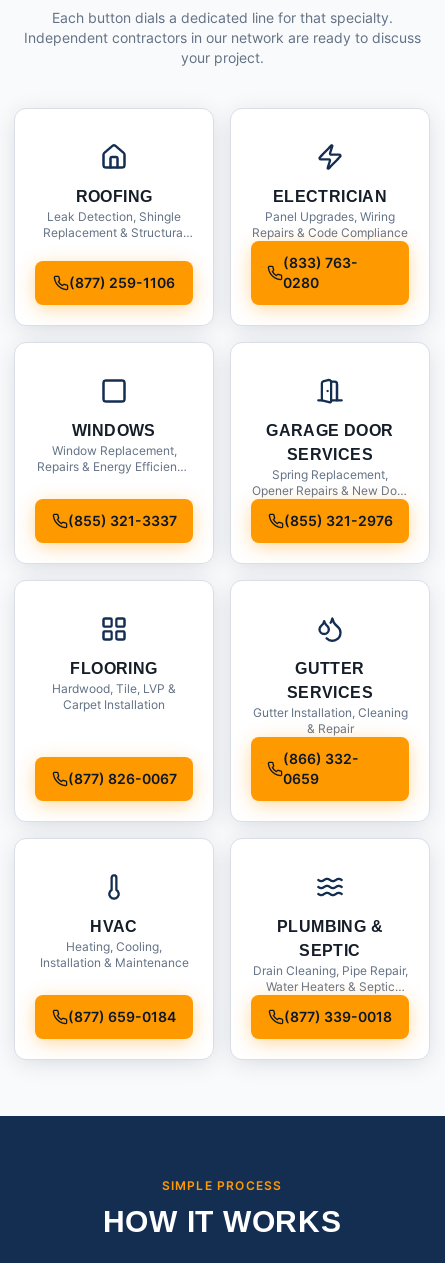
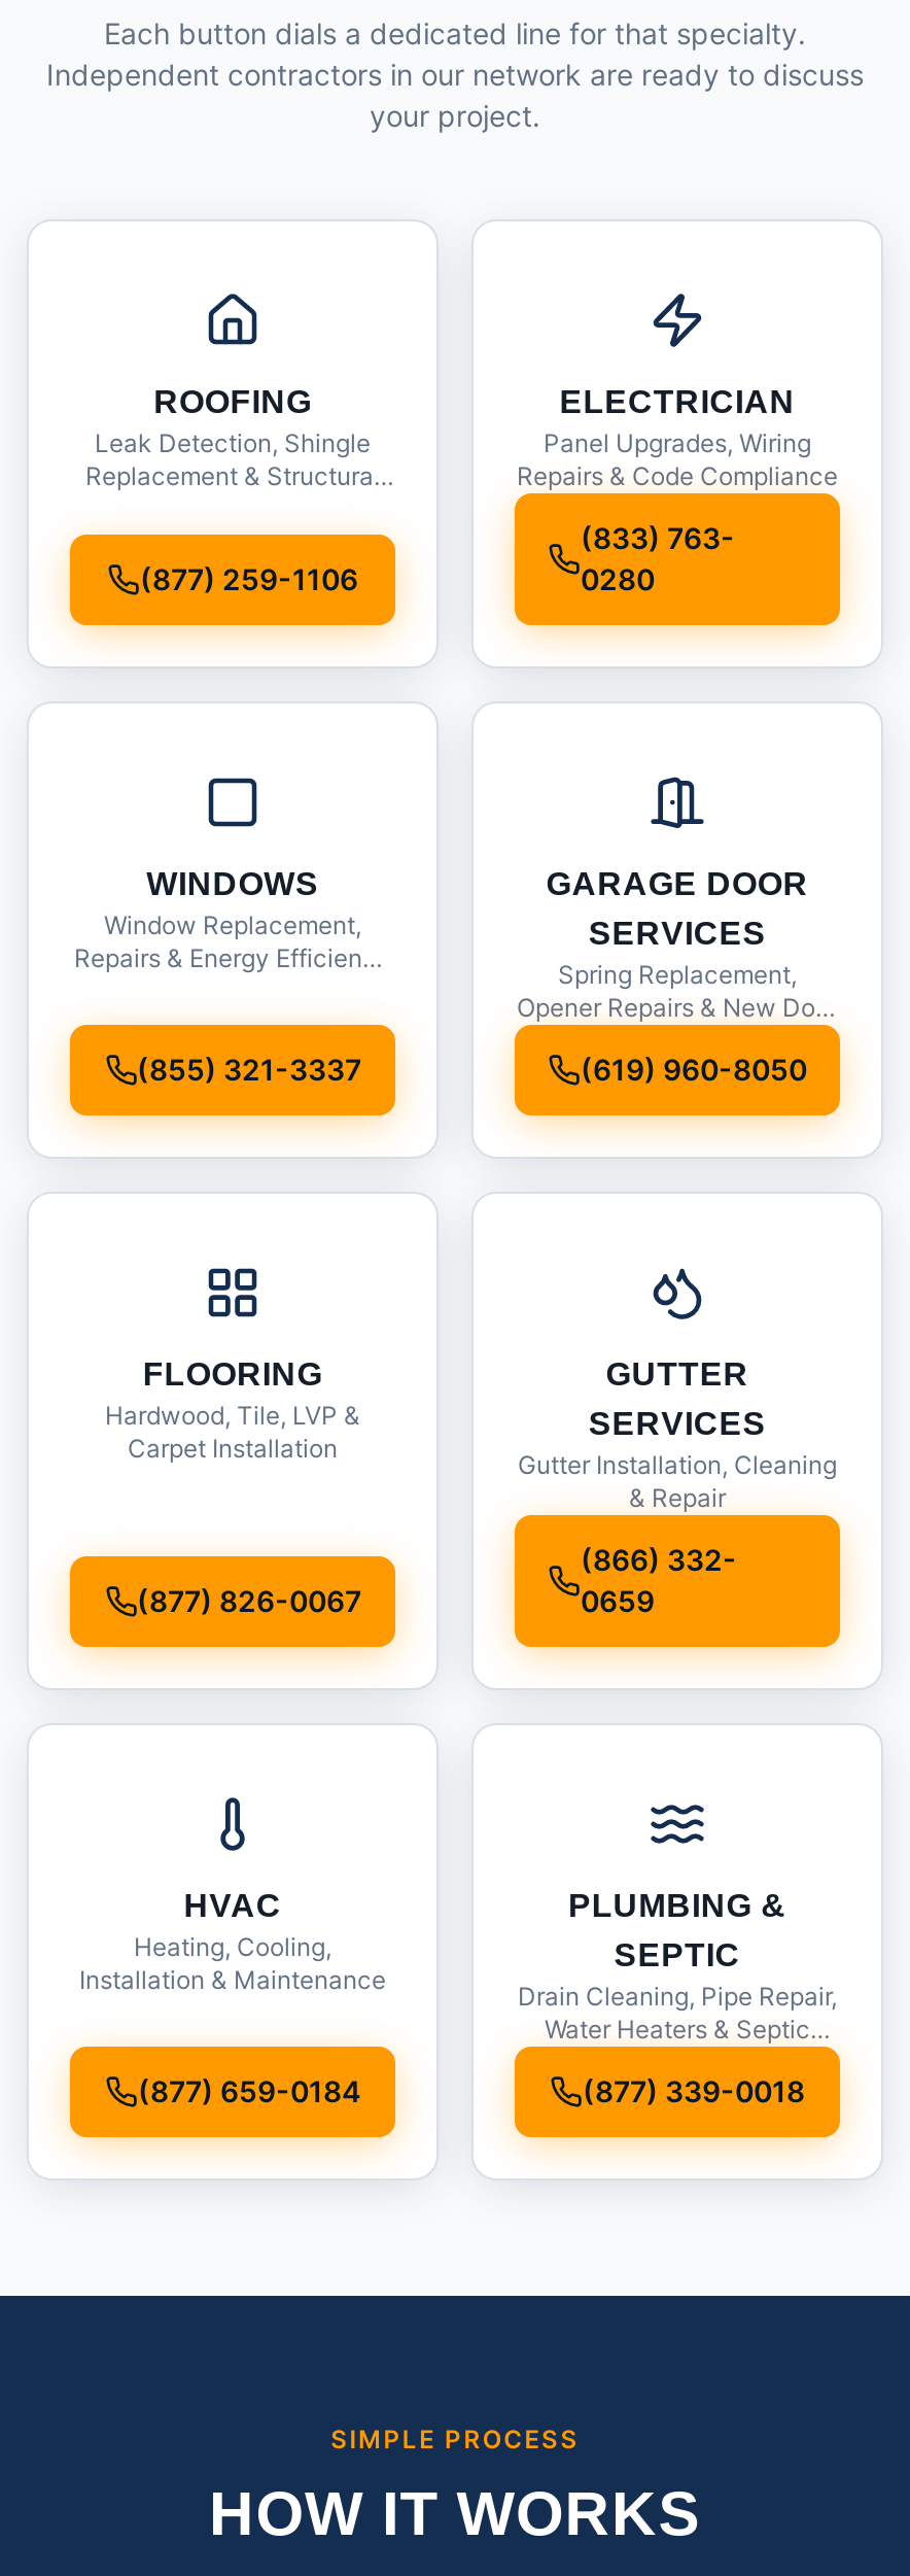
- (855) 321-2976
+ (619) 960-8050
